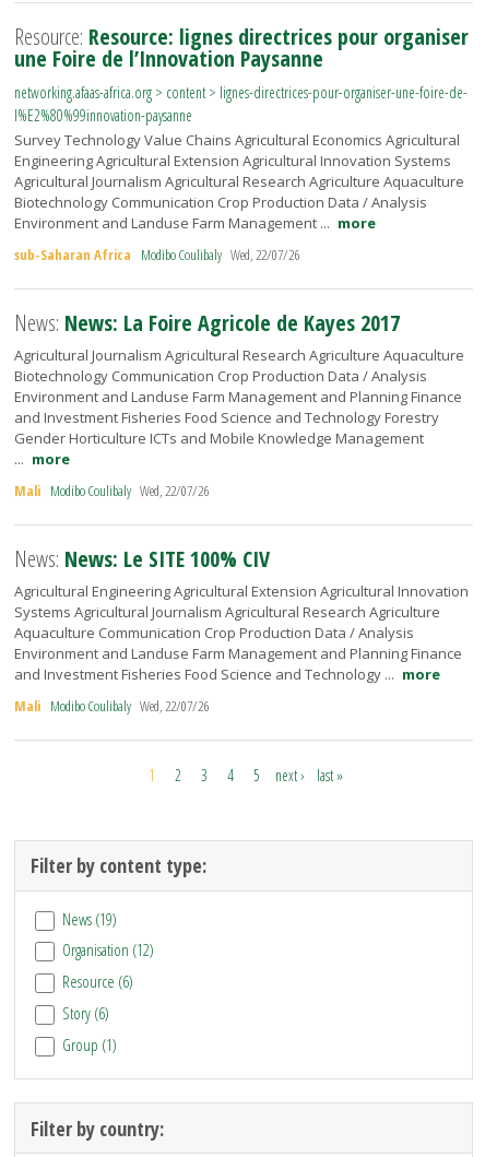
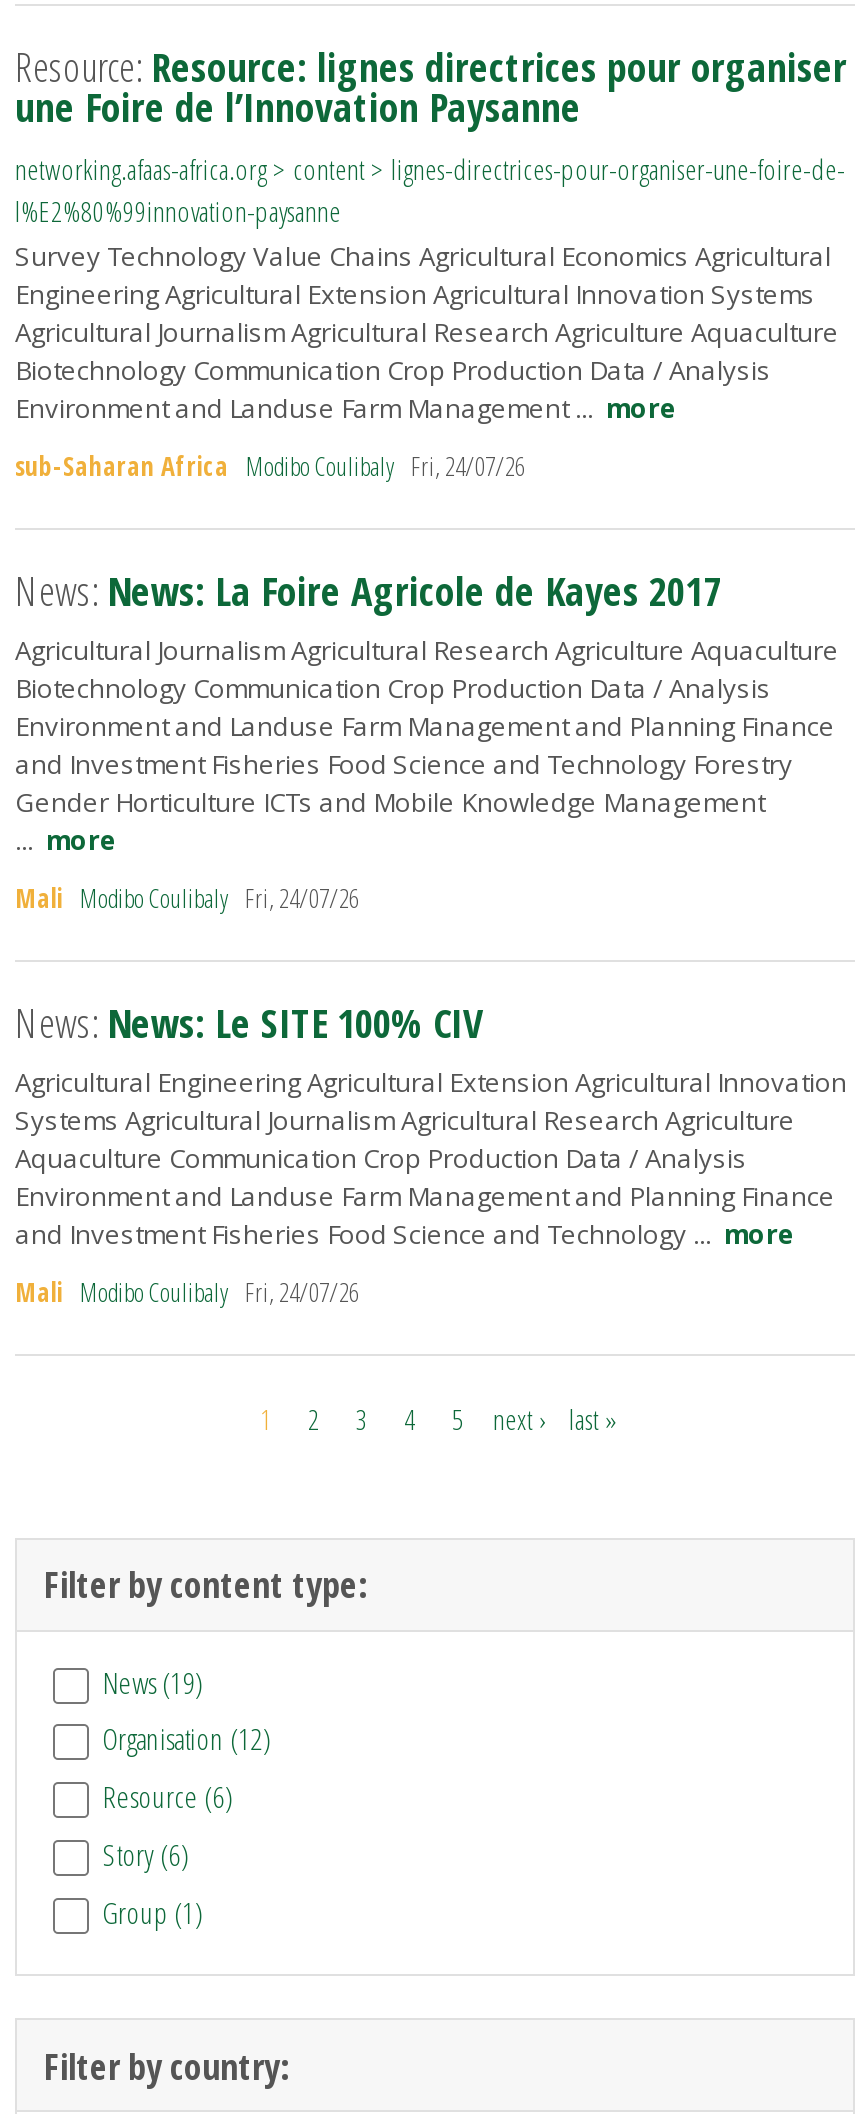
- sub-Saharan Africa Modibo Coulibaly Wed, 22/07/26
+ sub-Saharan Africa Modibo Coulibaly Fri, 24/07/26

- Mali Modibo Coulibaly Wed, 22/07/26
+ Mali Modibo Coulibaly Fri, 24/07/26

- Mali Modibo Coulibaly Wed, 22/07/26
+ Mali Modibo Coulibaly Fri, 24/07/26
